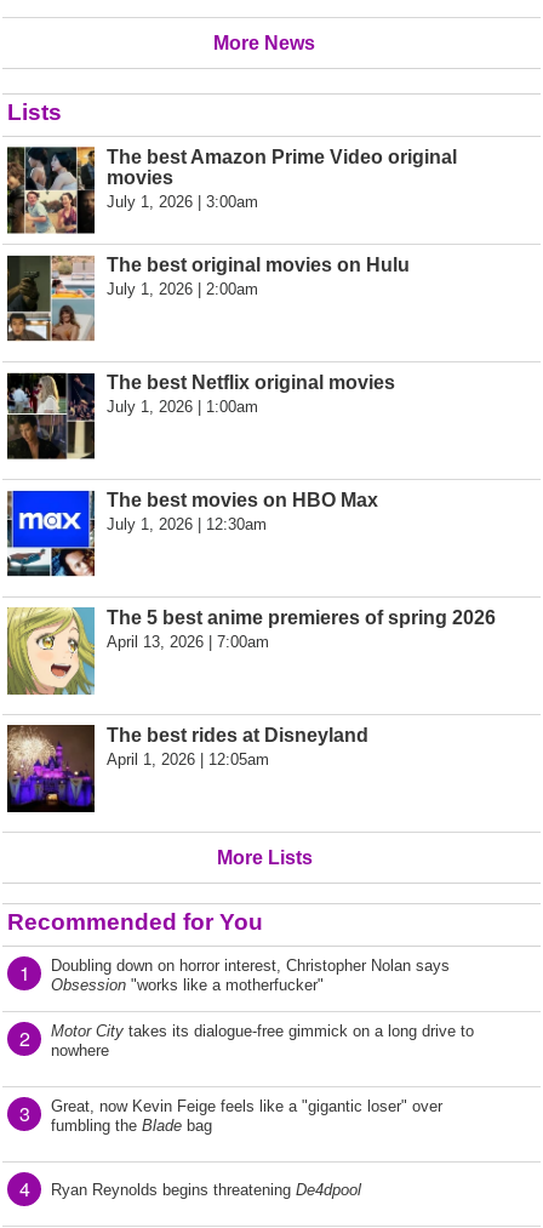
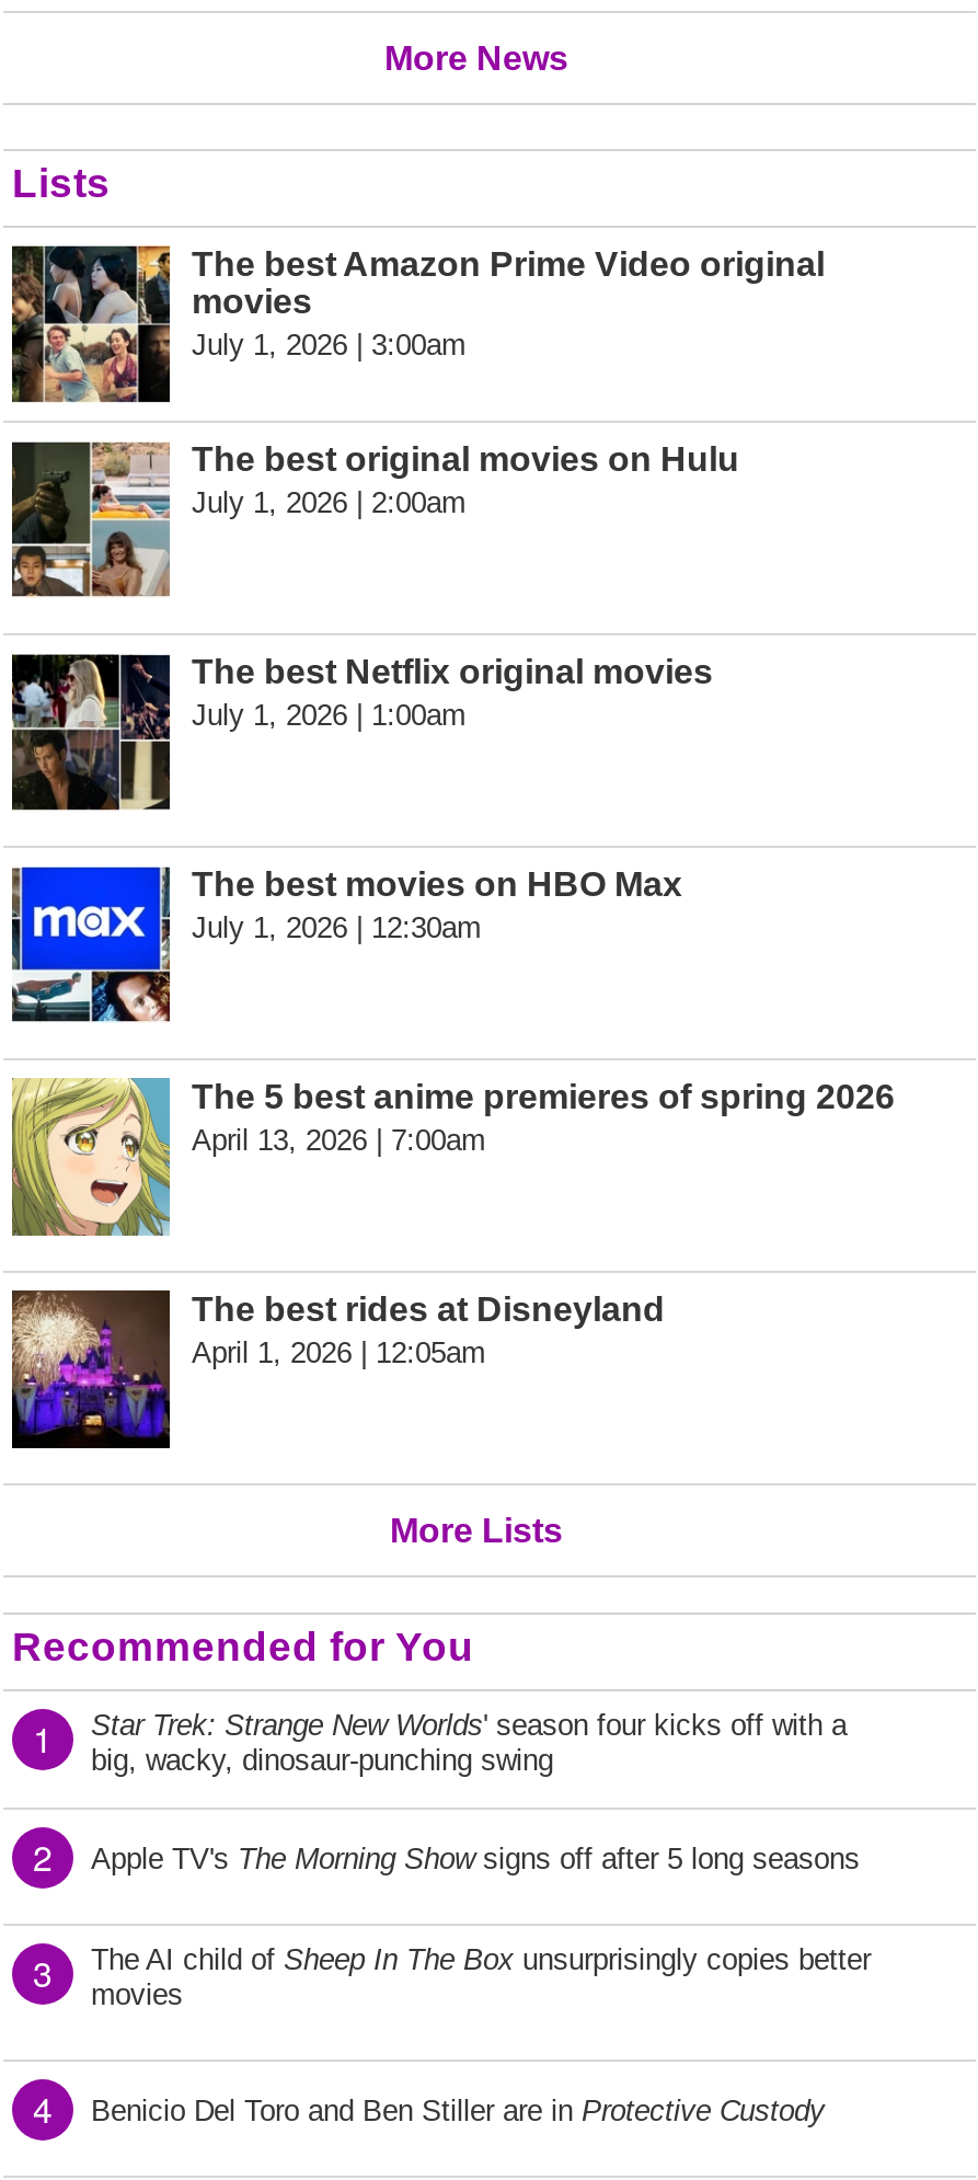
- Doubling down on horror interest, Christopher Nolan says
- Obsession "works like a motherfucker"
+ Star Trek: Strange New Worlds ' season four kicks off with a
+ big, wacky, dinosaur-punching swing

- Motor City takes its dialogue-free gimmick on a long drive to
- nowhere
+ Apple TV's The Morning Show signs off after 5 long seasons

- Great, now Kevin Feige feels like a "gigantic loser" over
- fumbling the Blade bag
+ The AI child of Sheep In The Box unsurprisingly copies better
+ movies

- Ryan Reynolds begins threatening De4dpool
+ Benicio Del Toro and Ben Stiller are in Protective Custody
